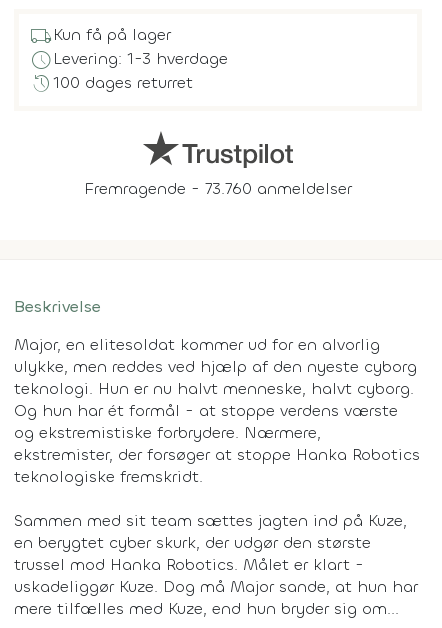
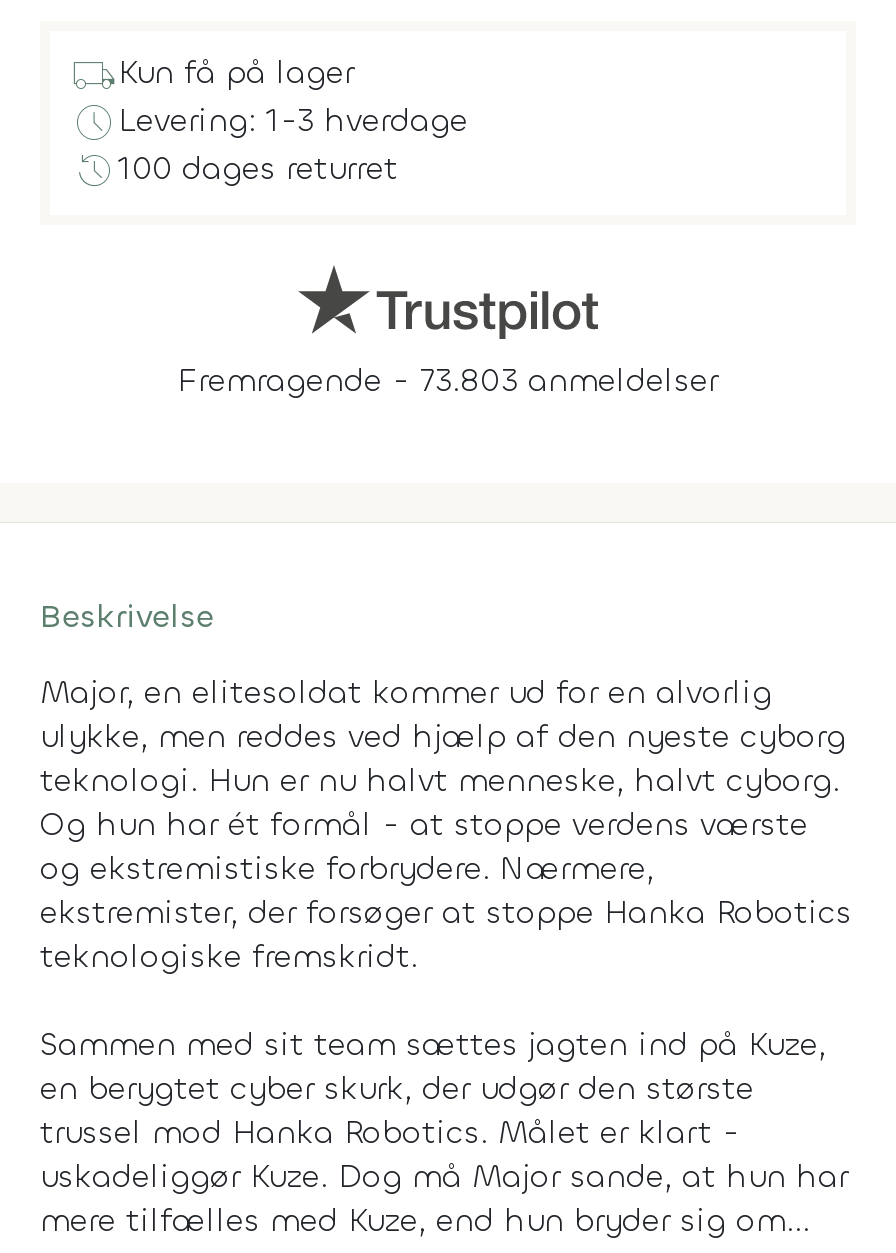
- Fremragende - 73.760 anmeldelser
+ Fremragende - 73.803 anmeldelser
